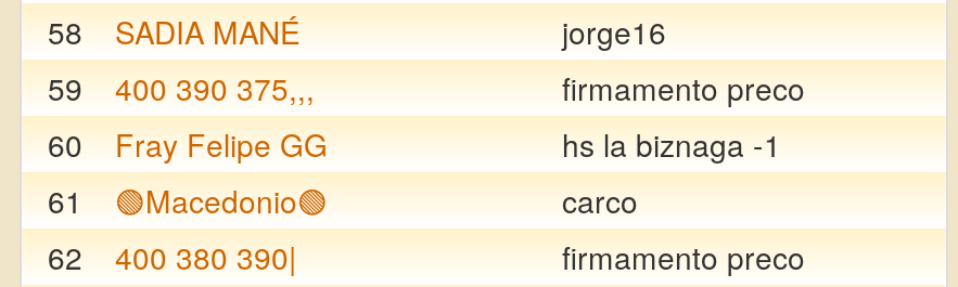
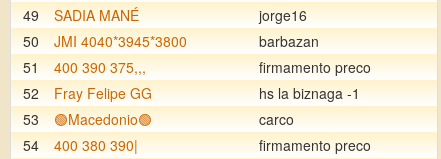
- 58 SADIA MANÉ
+ 49 SADIA MANÉ

- 59
+ 50
+ JMI 4040*3945*3800
+ barbazan
+ 51

- 60 Fray Felipe GG
+ 52 Fray Felipe GG

- 61
+ 53

- 62
+ 54
